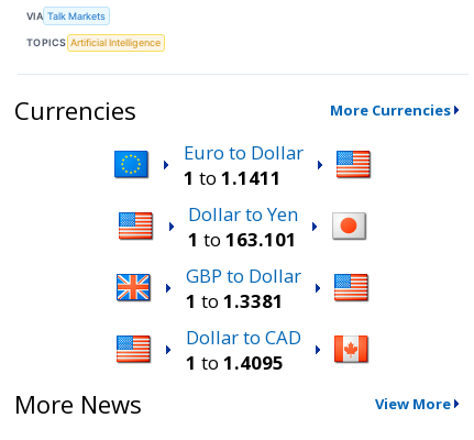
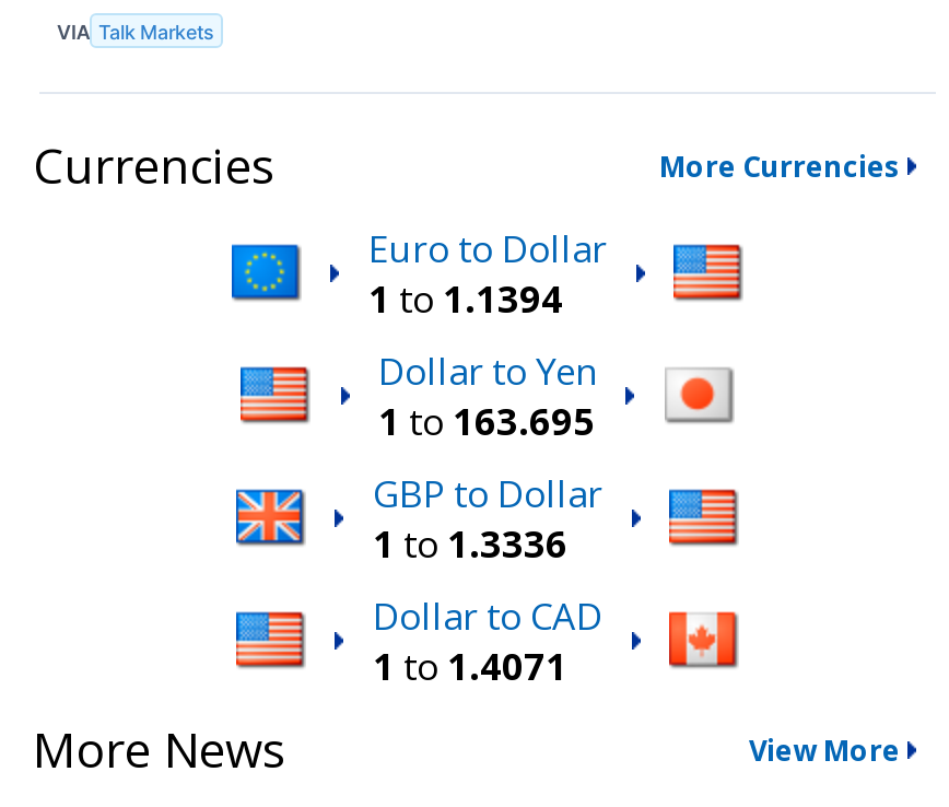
- TOPICS Artificial Intelligence

- 1 to 1.1411
+ 1 to 1.1394

- 1 to 163.101
+ 1 to 163.695

- 1 to 1.3381
+ 1 to 1.3336

- 1 to 1.4095
+ 1 to 1.4071
